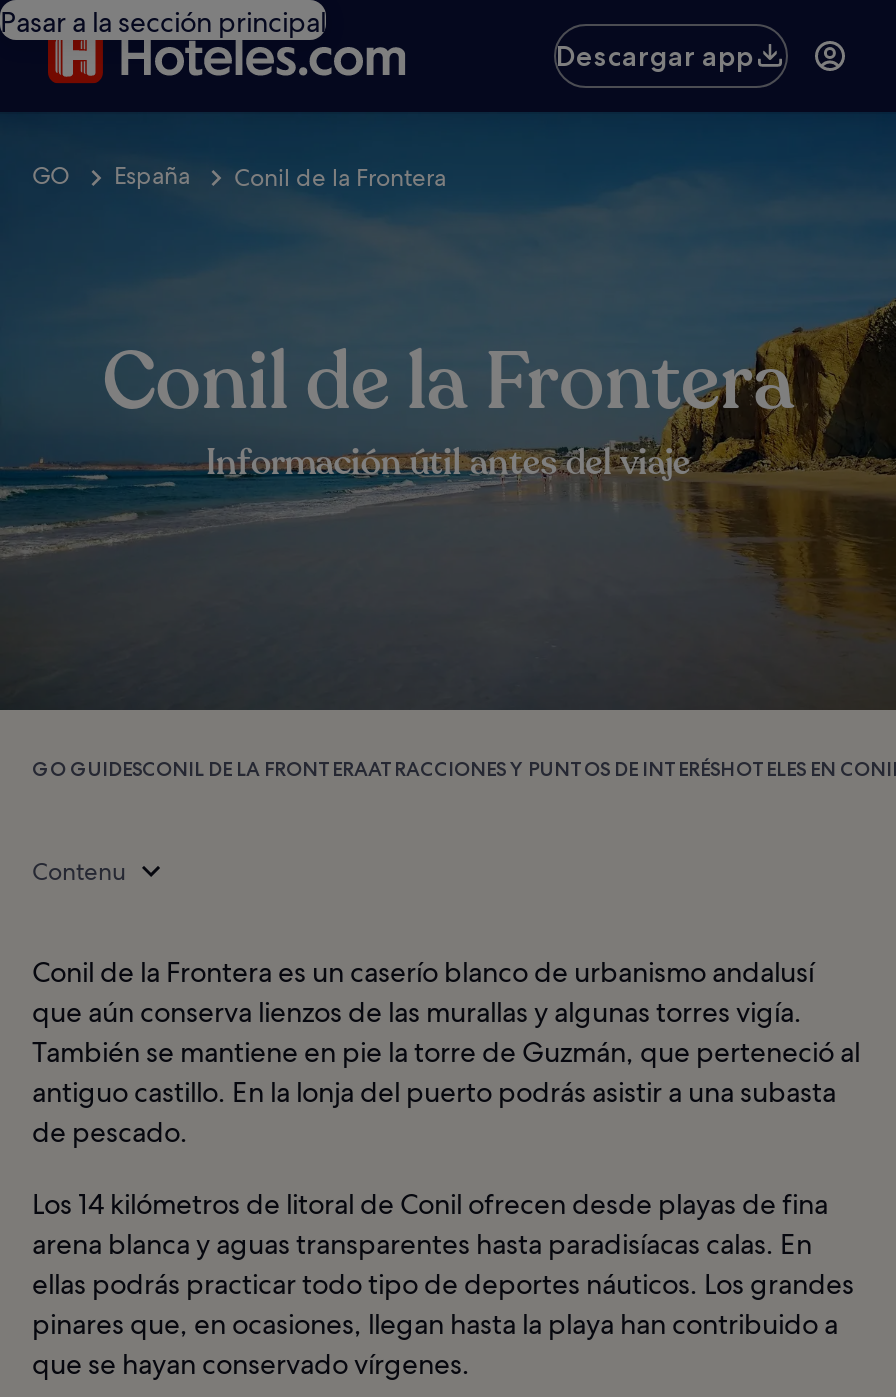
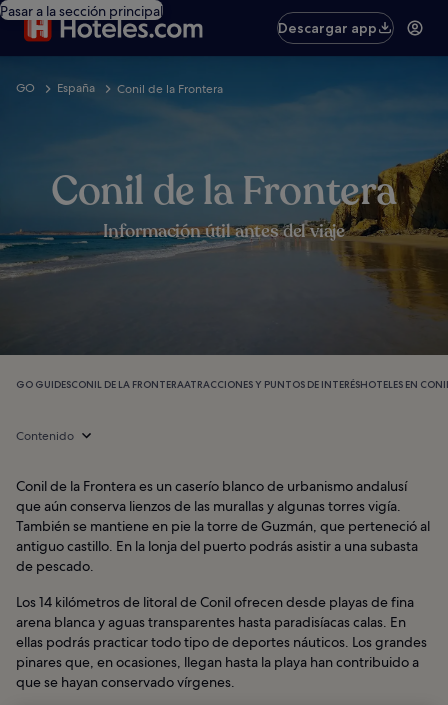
- Contenu
+ Contenido
